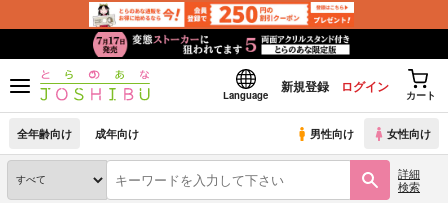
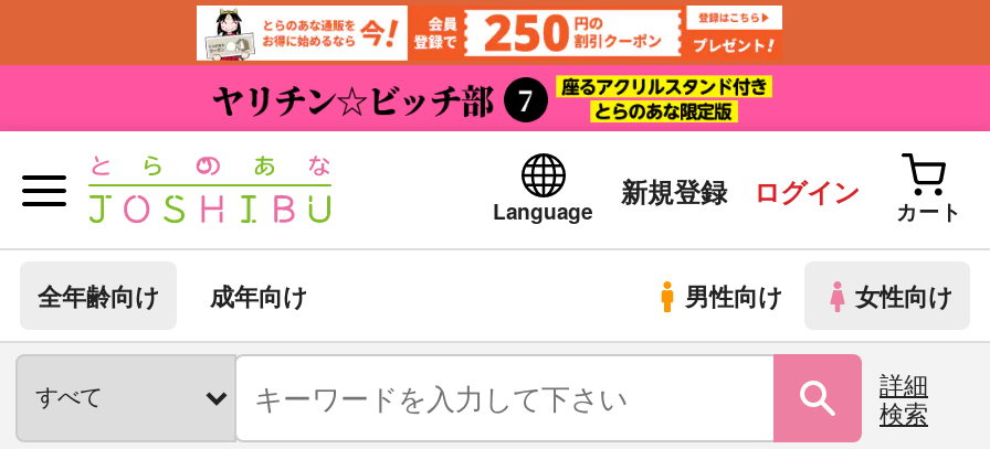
- [image]
+ [image]
